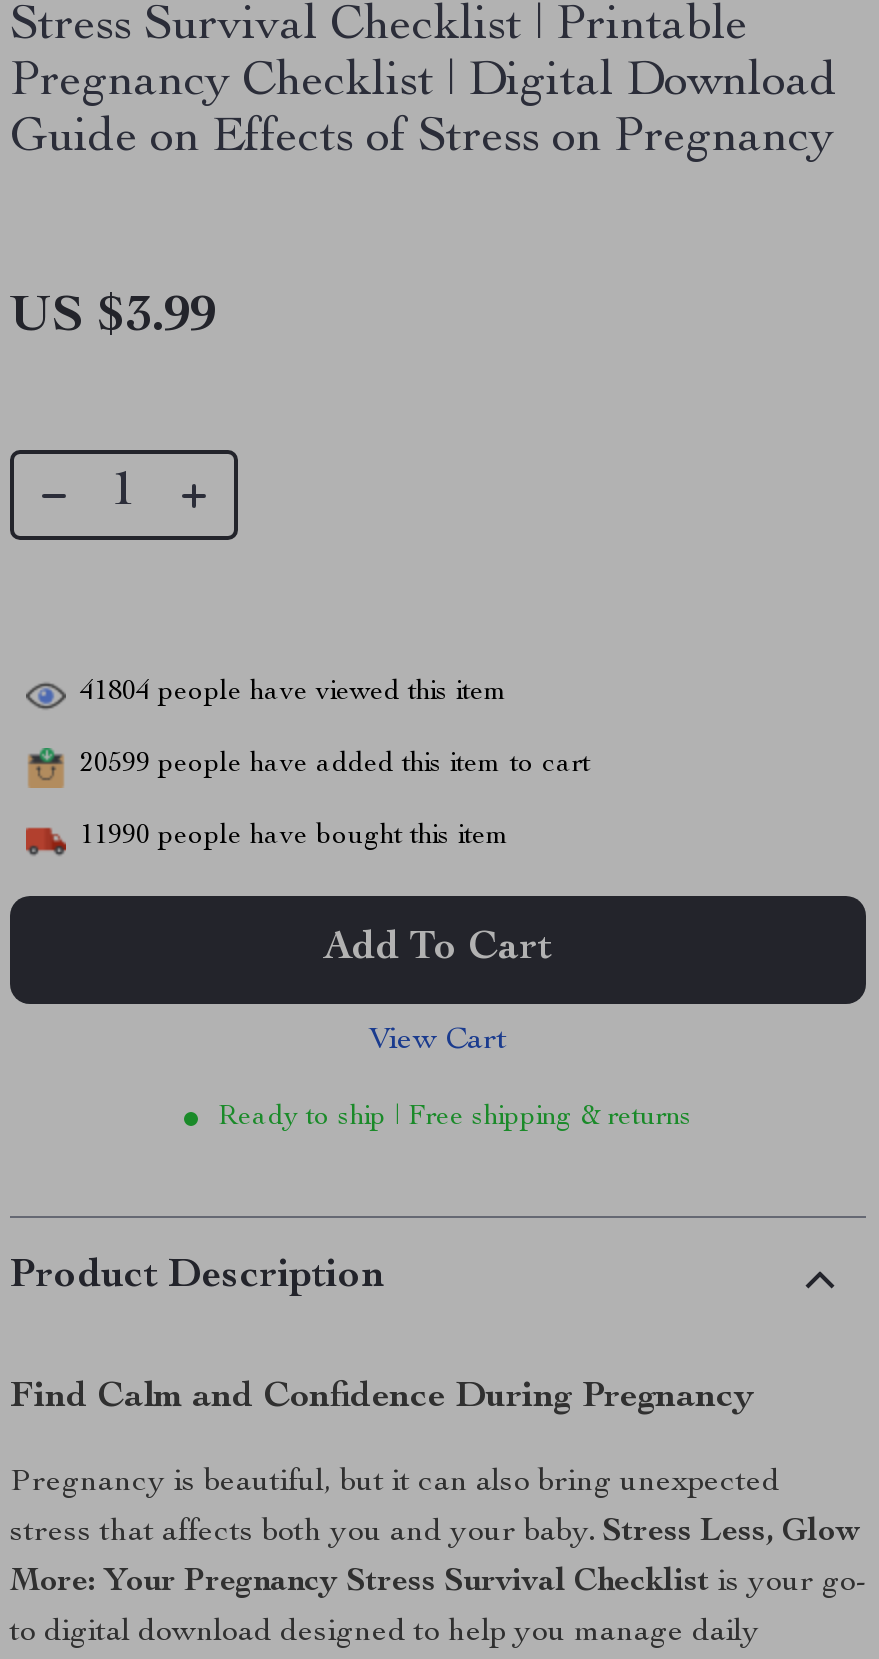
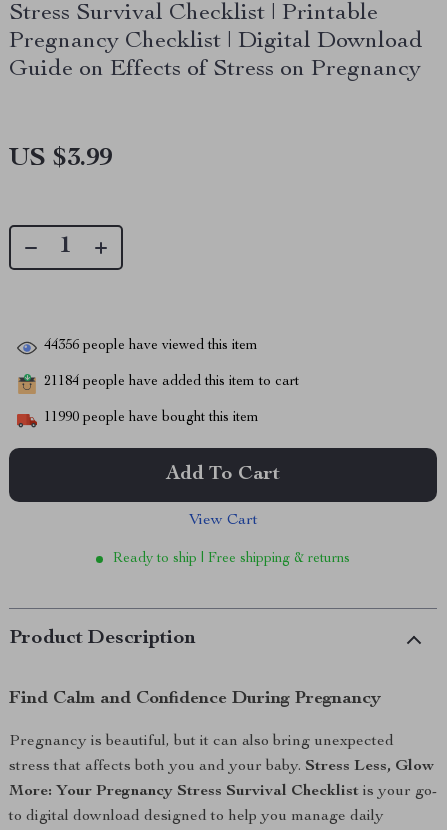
- 41804 people have viewed this item
+ 44356 people have viewed this item

- 20599 people have added this item to cart
+ 21184 people have added this item to cart
